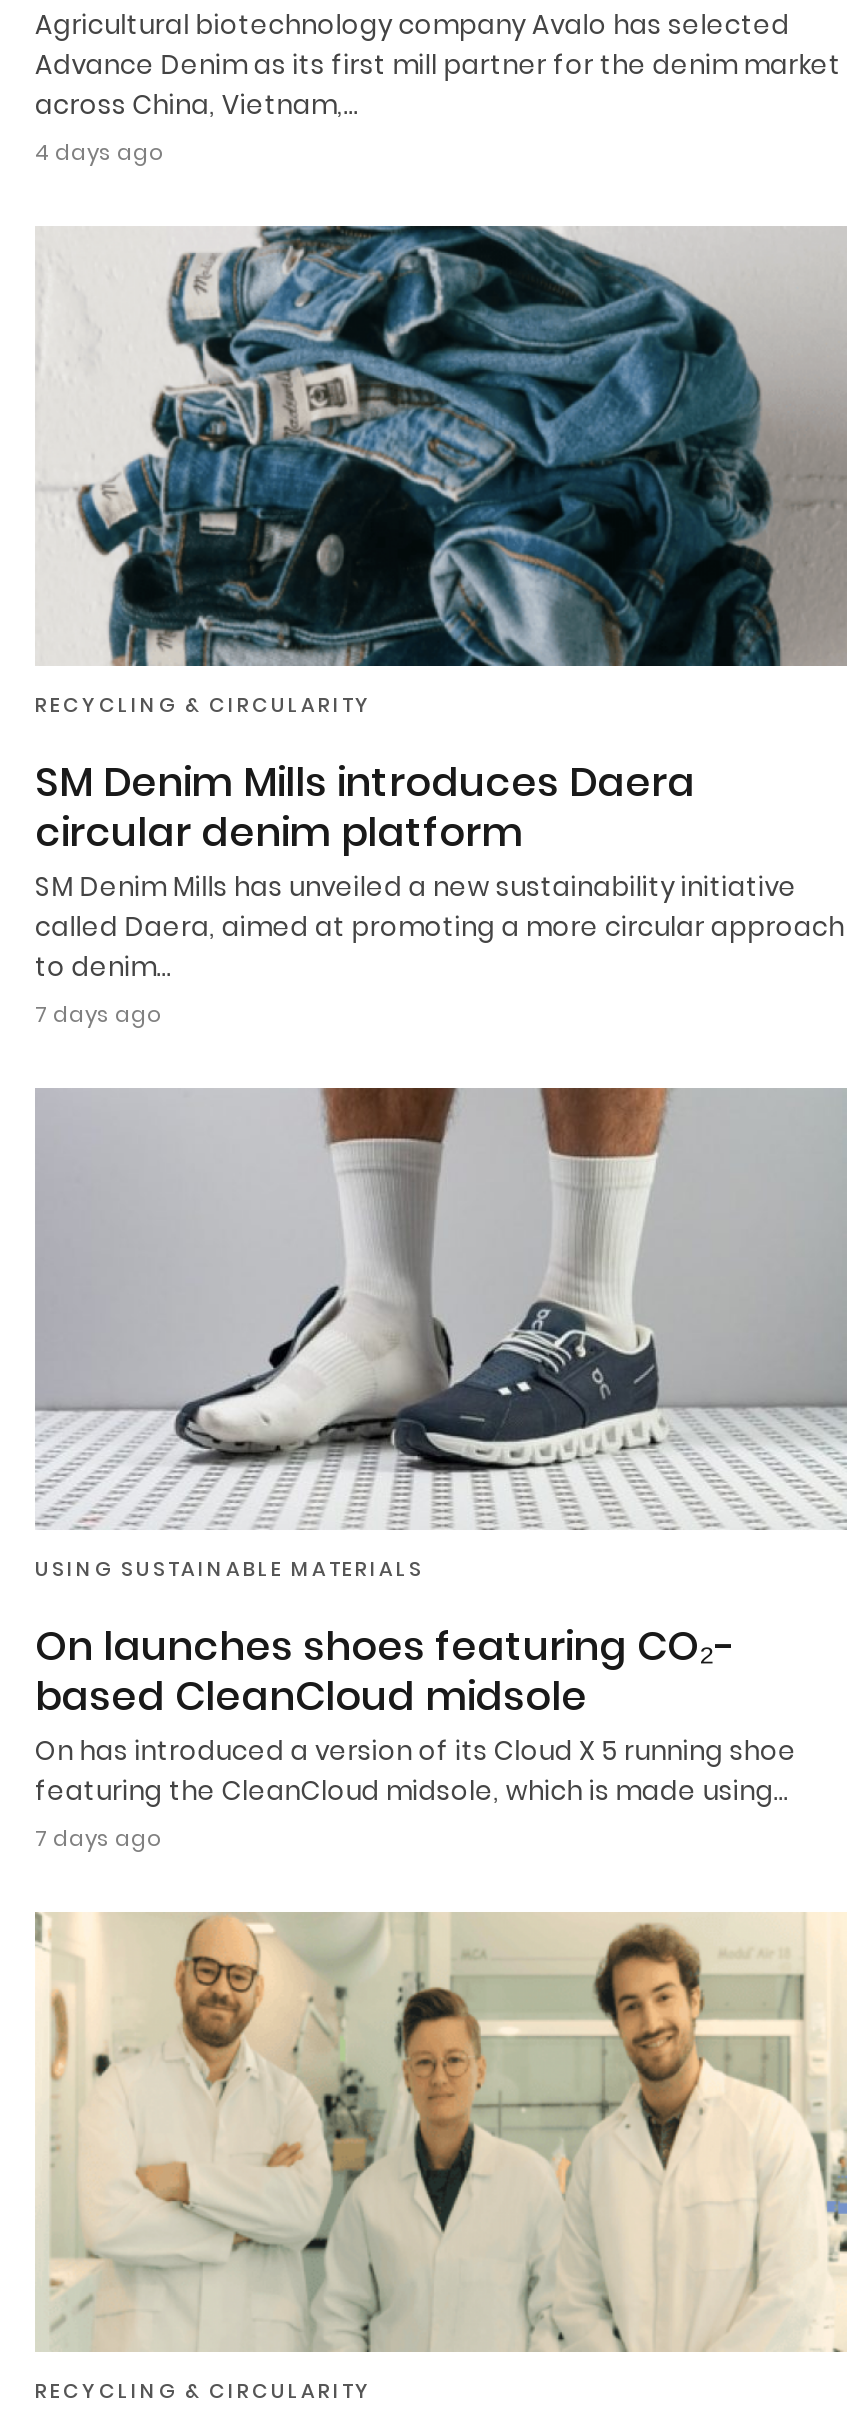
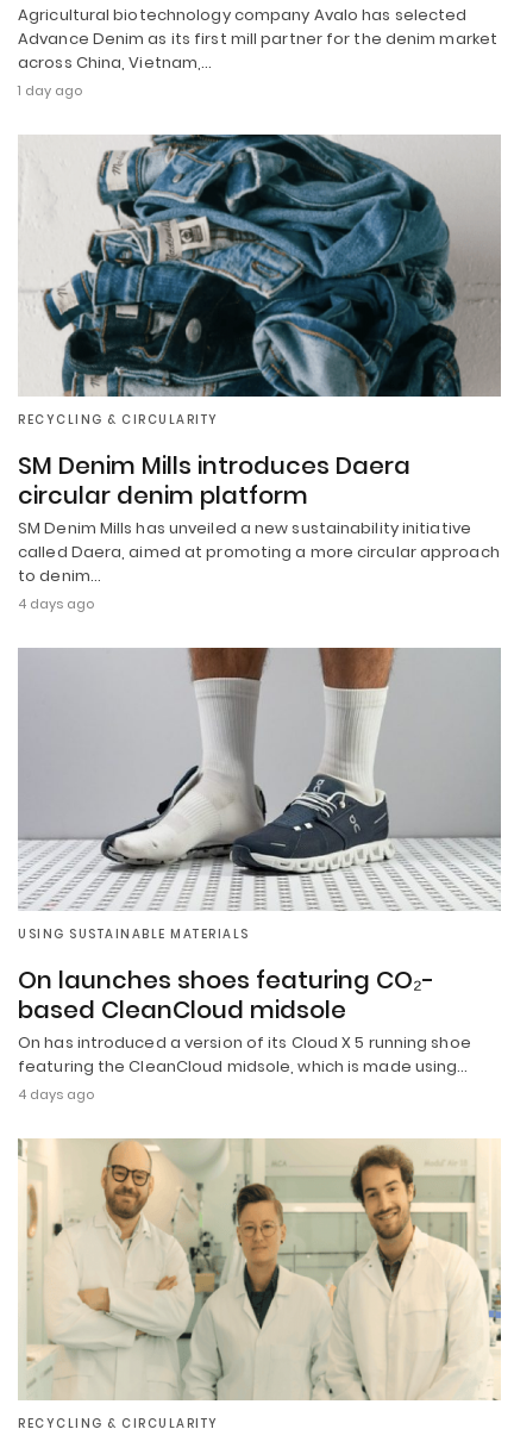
- 4 days ago
+ 1 day ago

- 7 days ago
+ 4 days ago

- 7 days ago
+ 4 days ago
